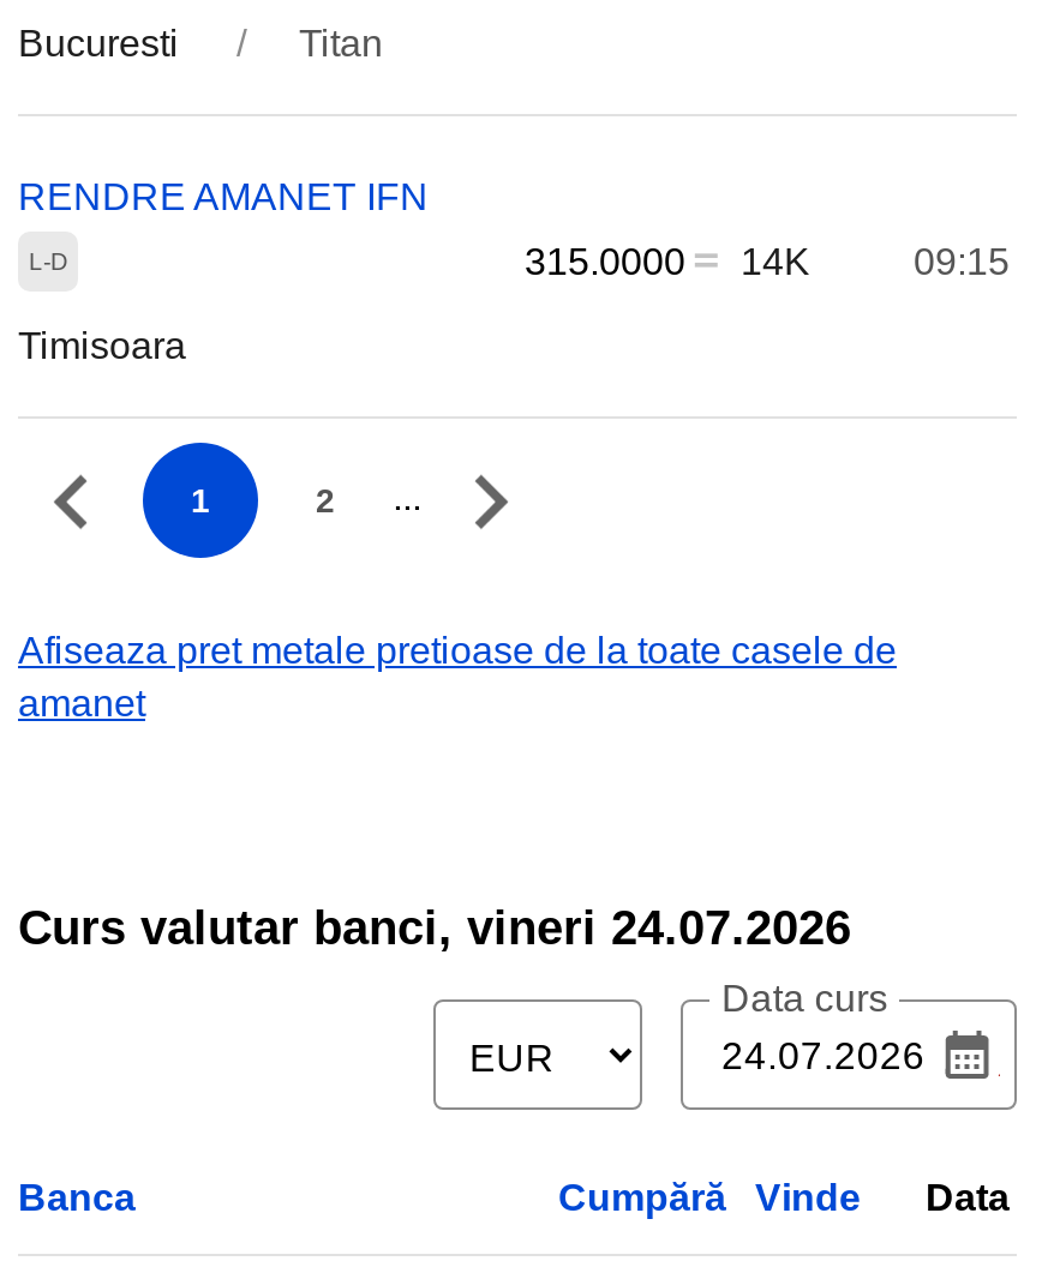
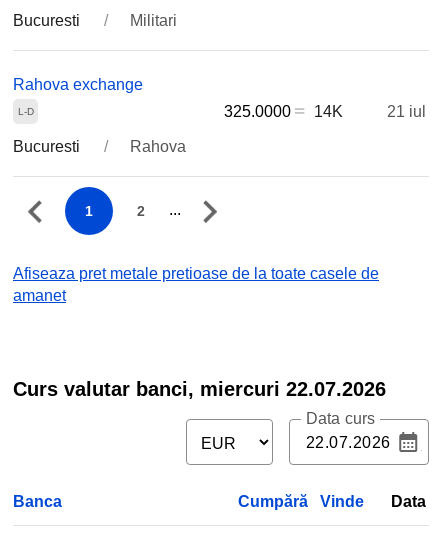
- Titan
+ Militari

- RENDRE AMANET IFN
+ Rahova exchange

- 315.0000
- 09:15
+ 325.0000
+ 21 iul

- Timisoara
+ Bucuresti
+ Rahova

- Curs valutar banci, vineri 24.07.2026
+ Curs valutar banci, miercuri 22.07.2026
